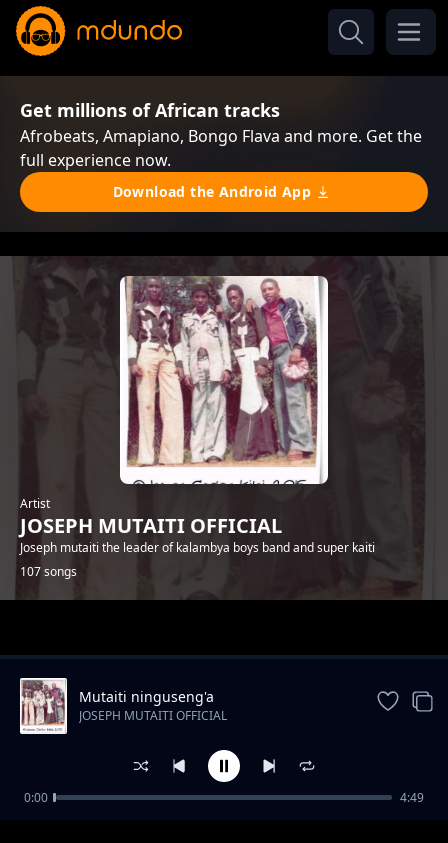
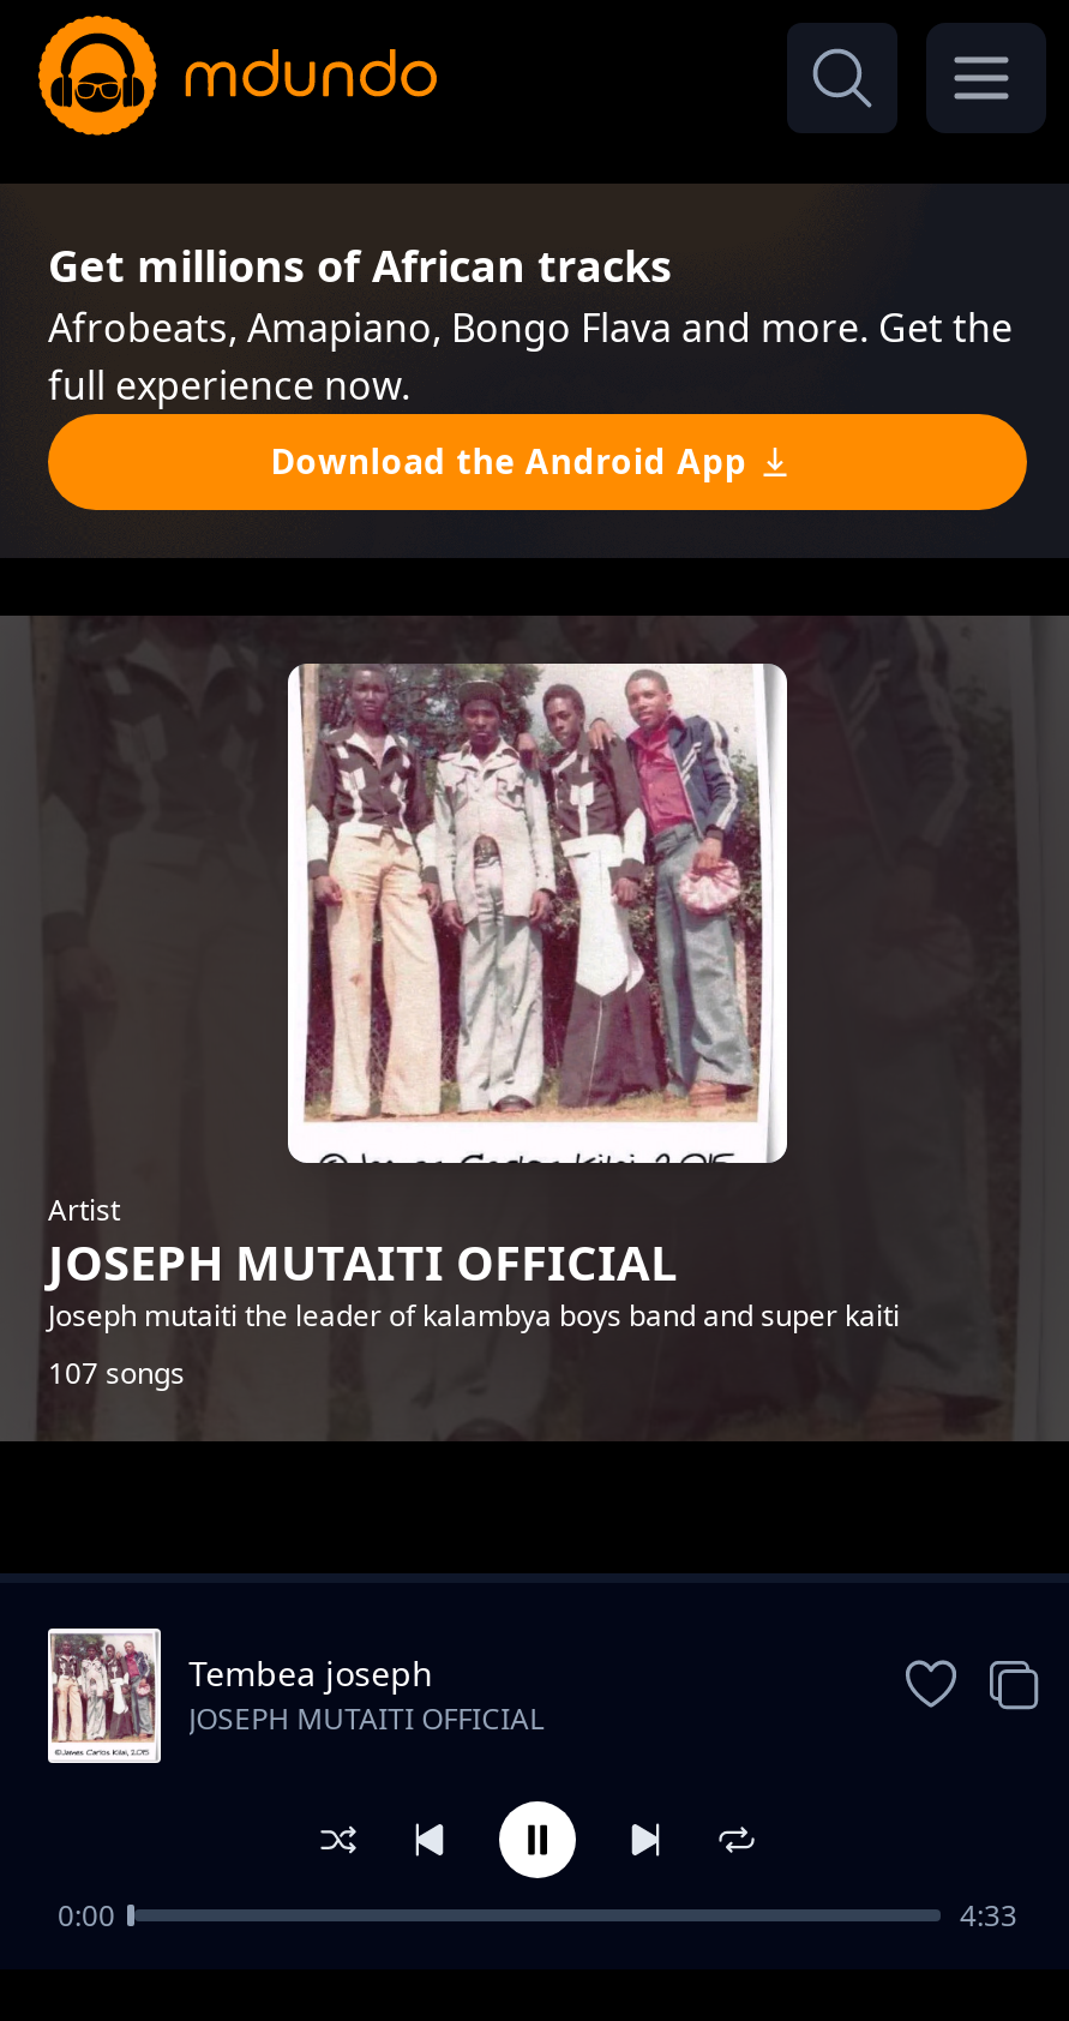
- Mutaiti ninguseng'a
+ Tembea joseph

- 4:49
+ 4:33
